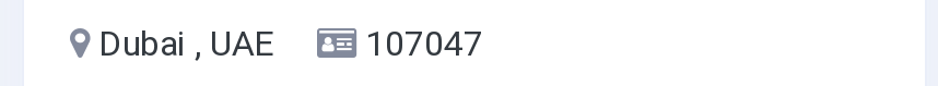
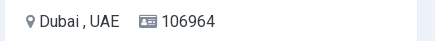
- 107047
+ 106964
